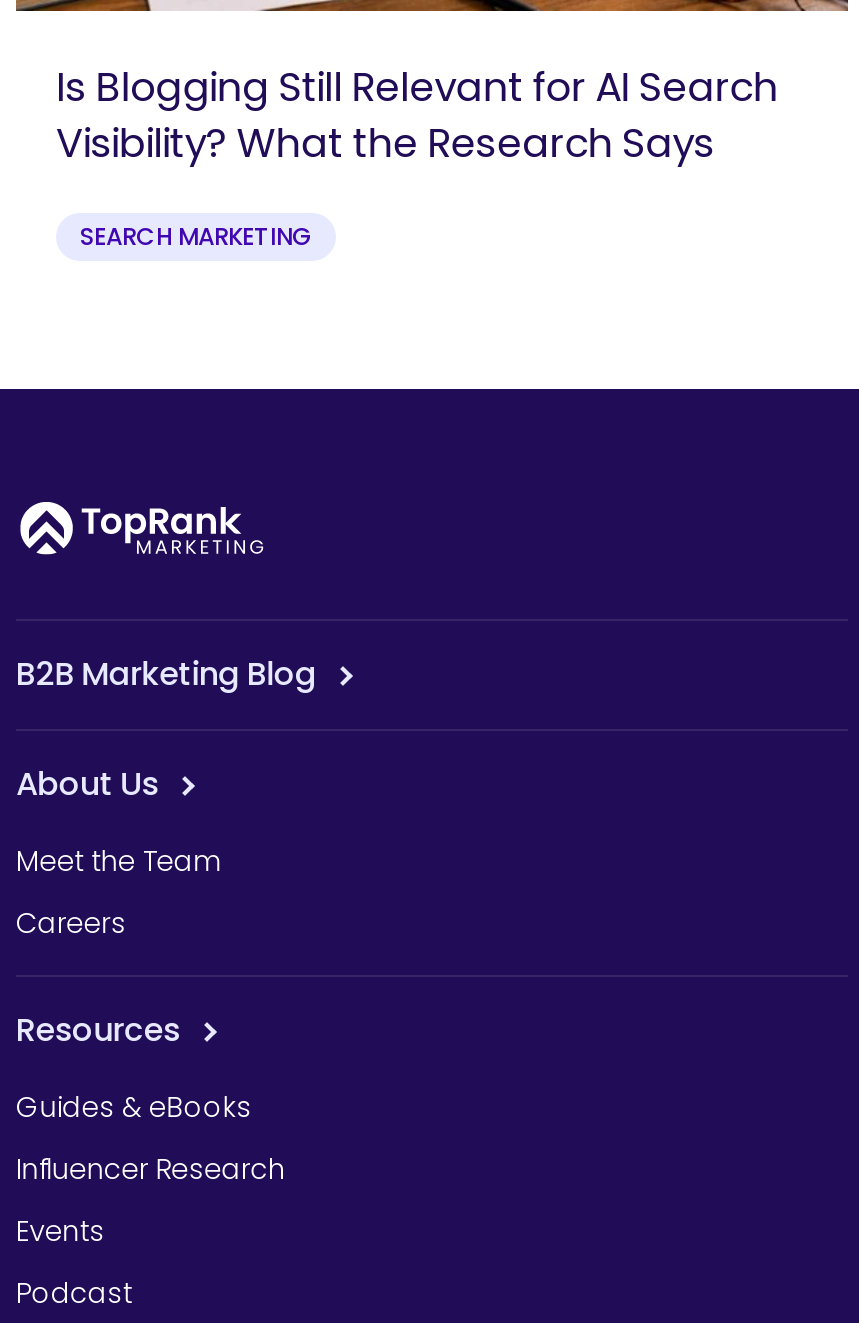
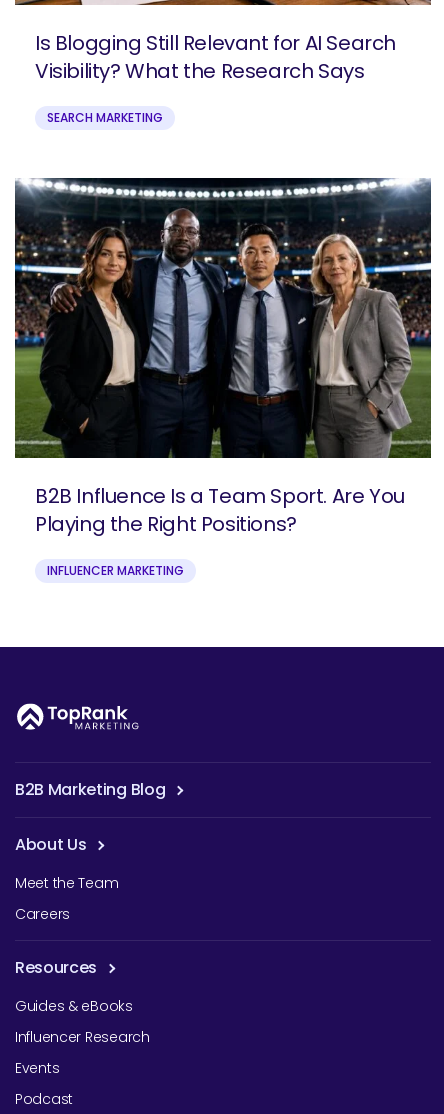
+ [image]
+ B2B Influence Is a Team Sport. Are You
+ Playing the Right Positions?
+ INFLUENCER MARKETING
